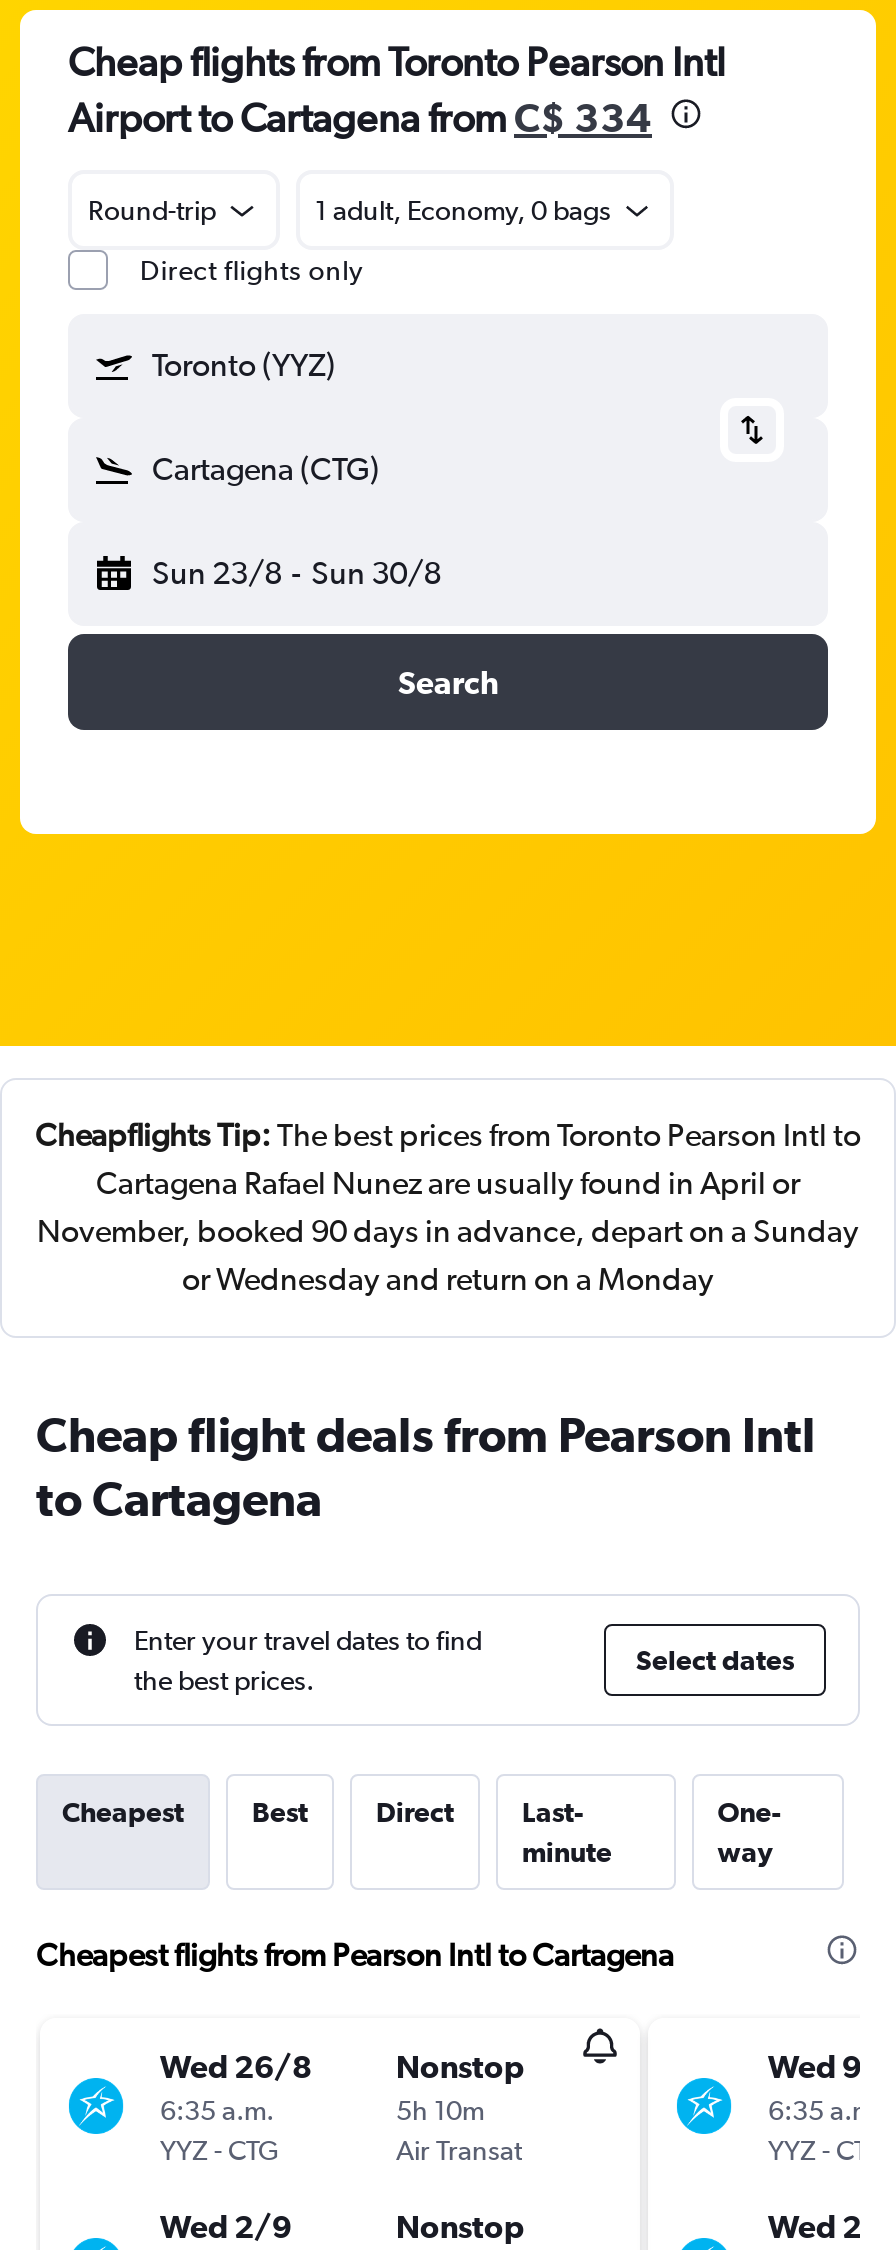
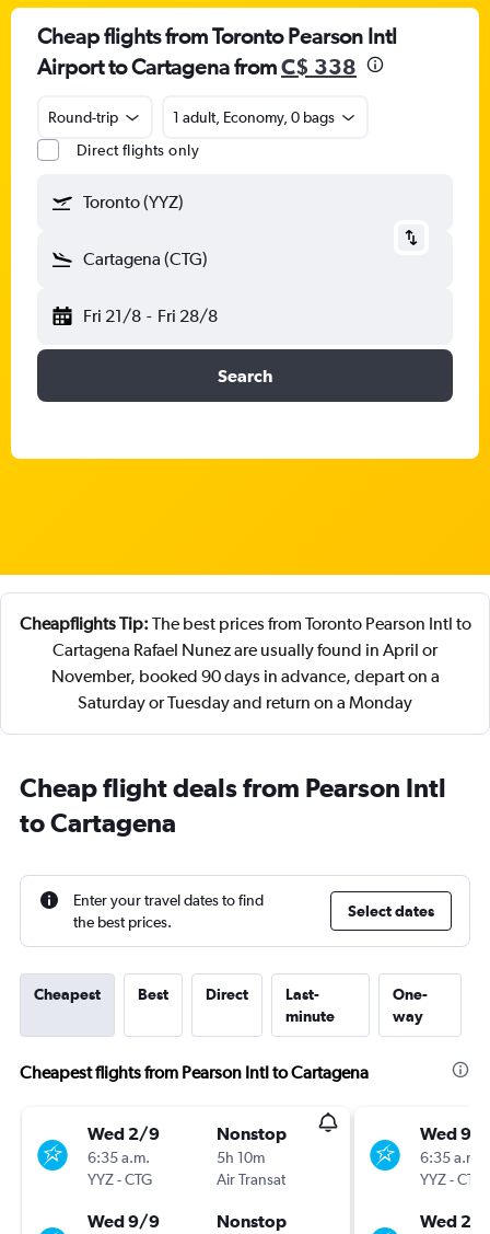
- Airport to Cartagena from C$ 334
+ Airport to Cartagena from C$ 338

- Sun 23/8 - Sun 30/8
+ Fri 21/8 - Fri 28/8

- November, booked 90 days in advance, depart on a Sunday
- or Wednesday and return on a Monday
+ November, booked 90 days in advance, depart on a
+ Saturday or Tuesday and return on a Monday

- Wed 26/8
+ Wed 2/9

- Wed 2/9
+ Wed 9/9
